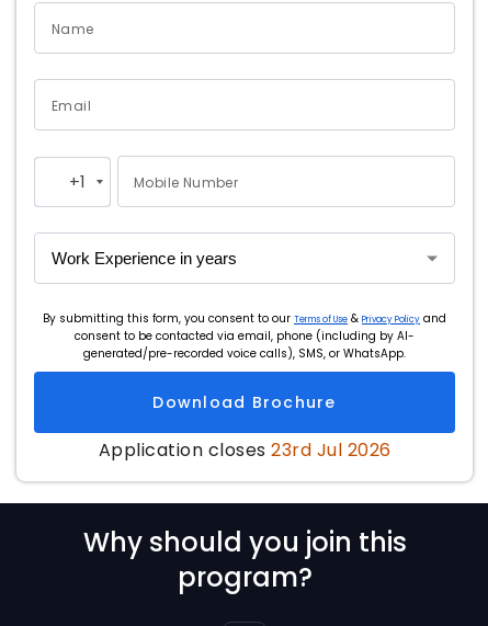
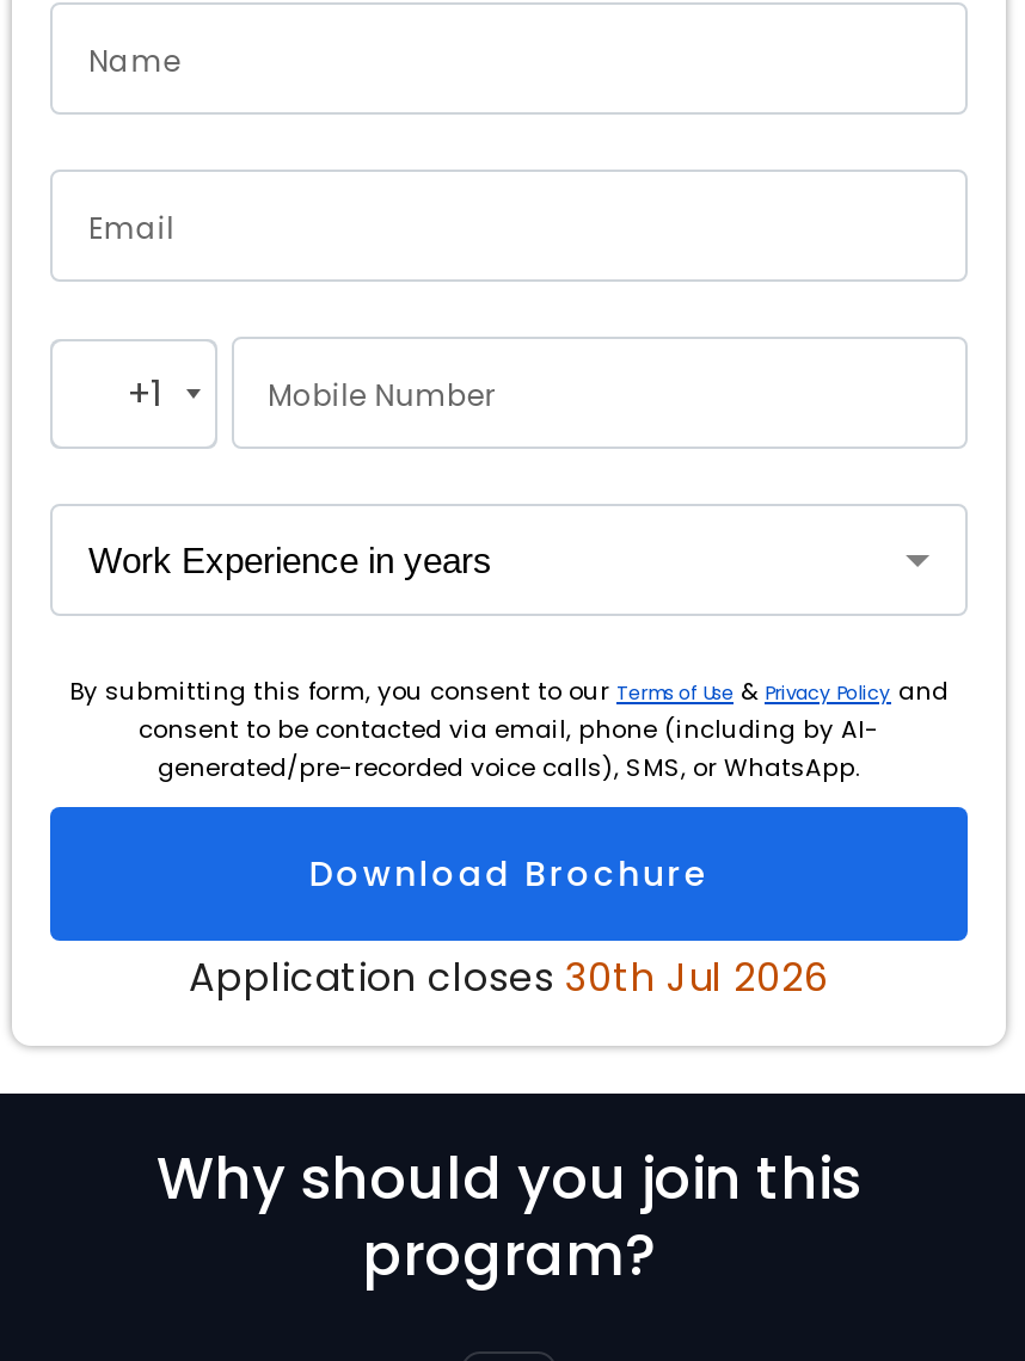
- Application closes 23rd Jul 2026
+ Application closes 30th Jul 2026
